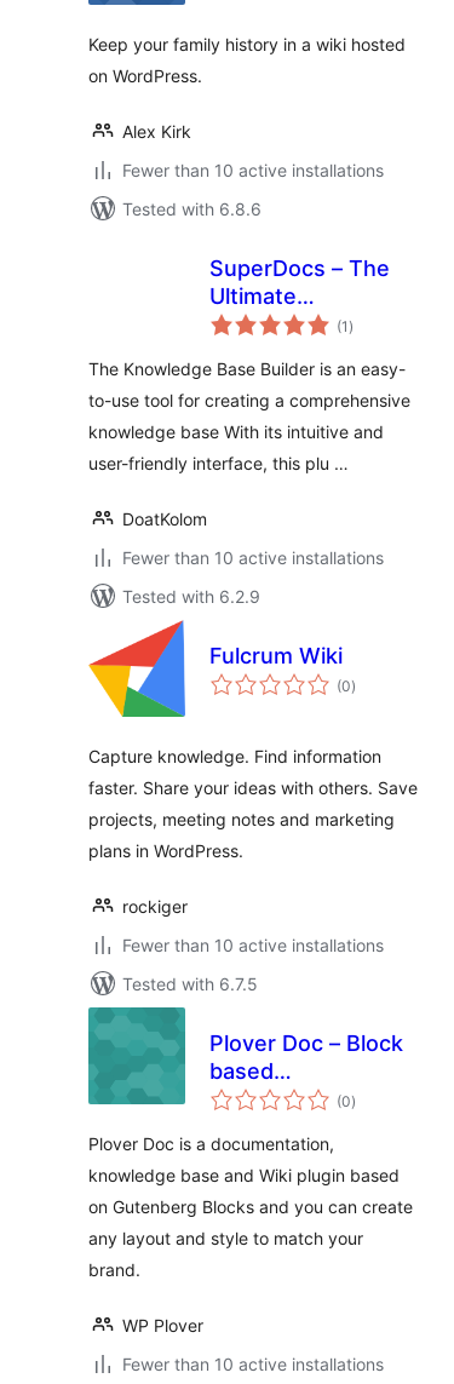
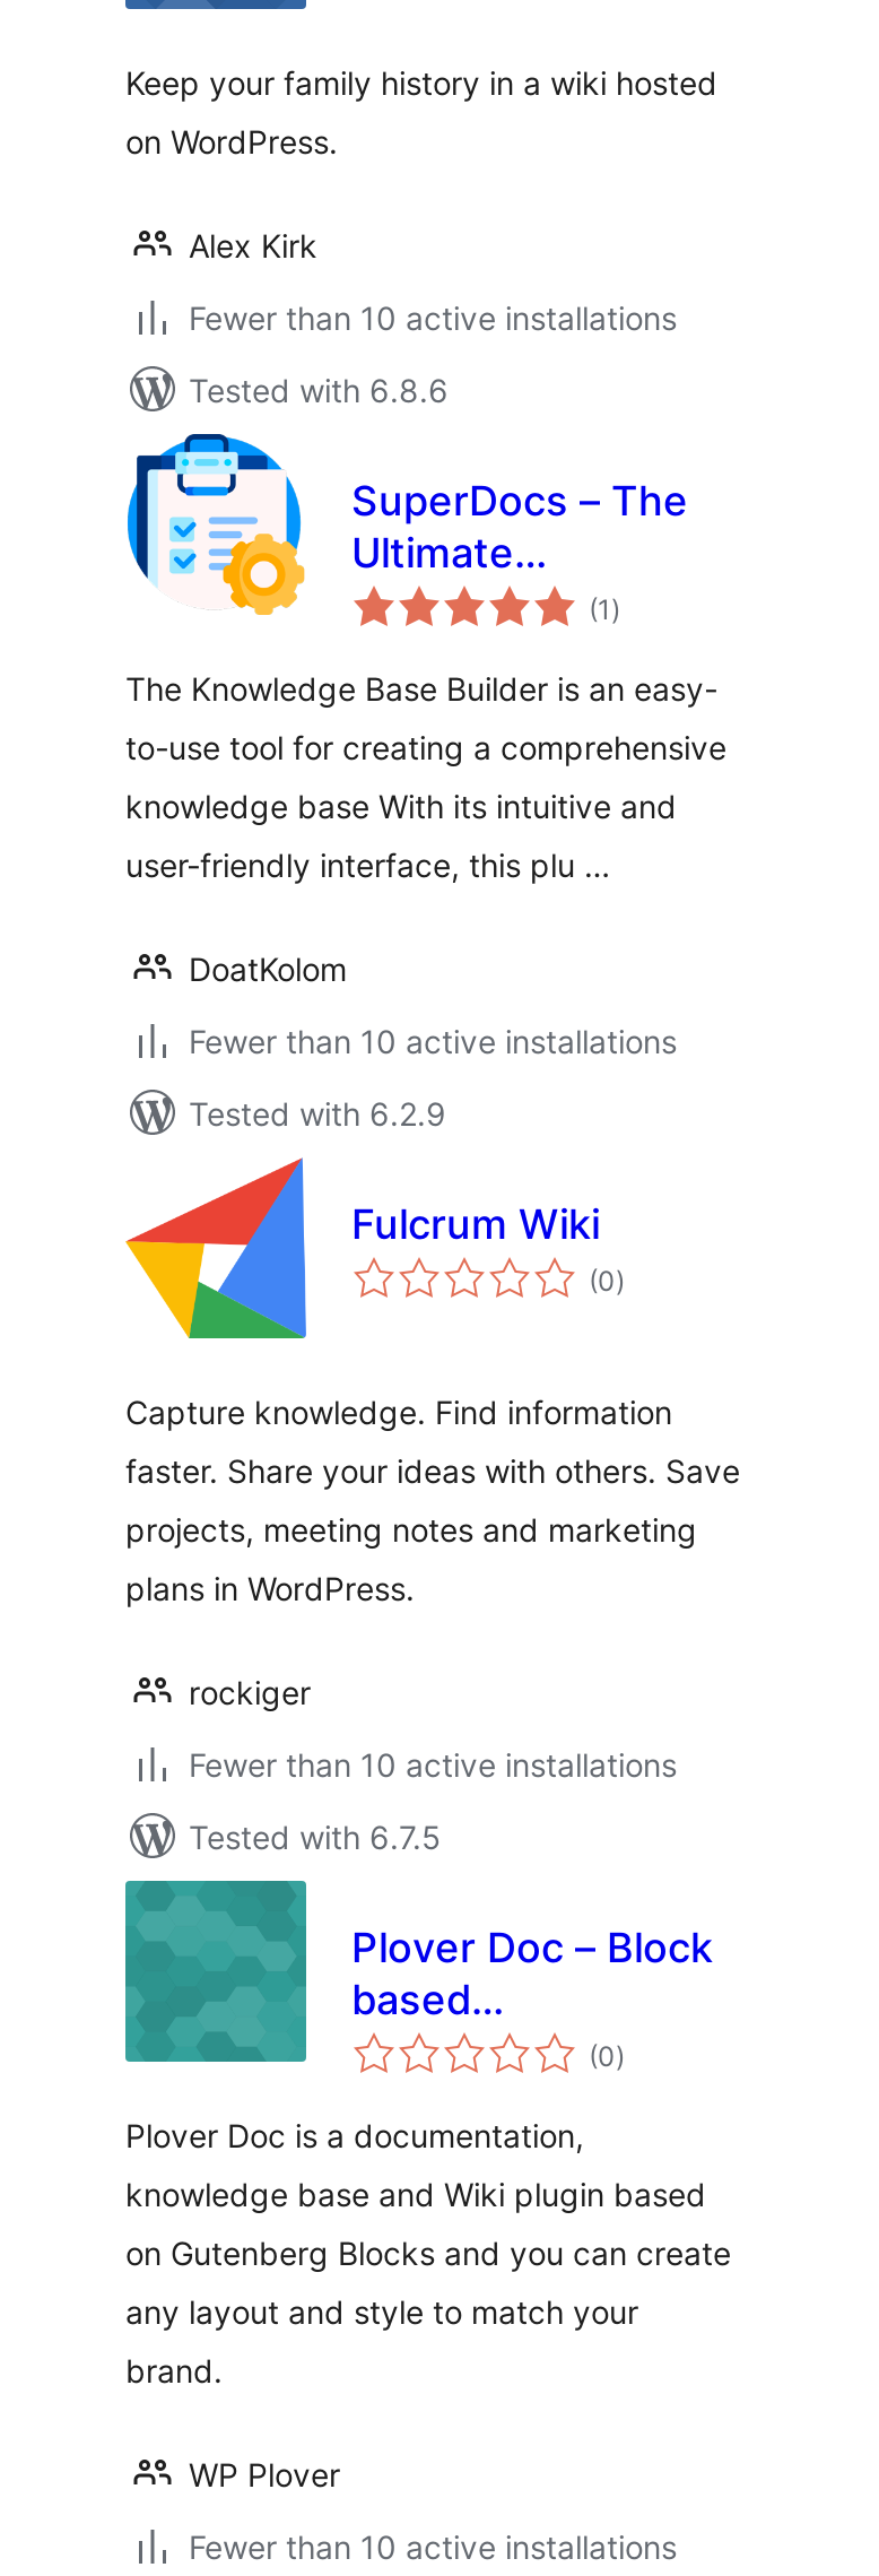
+ [image]
